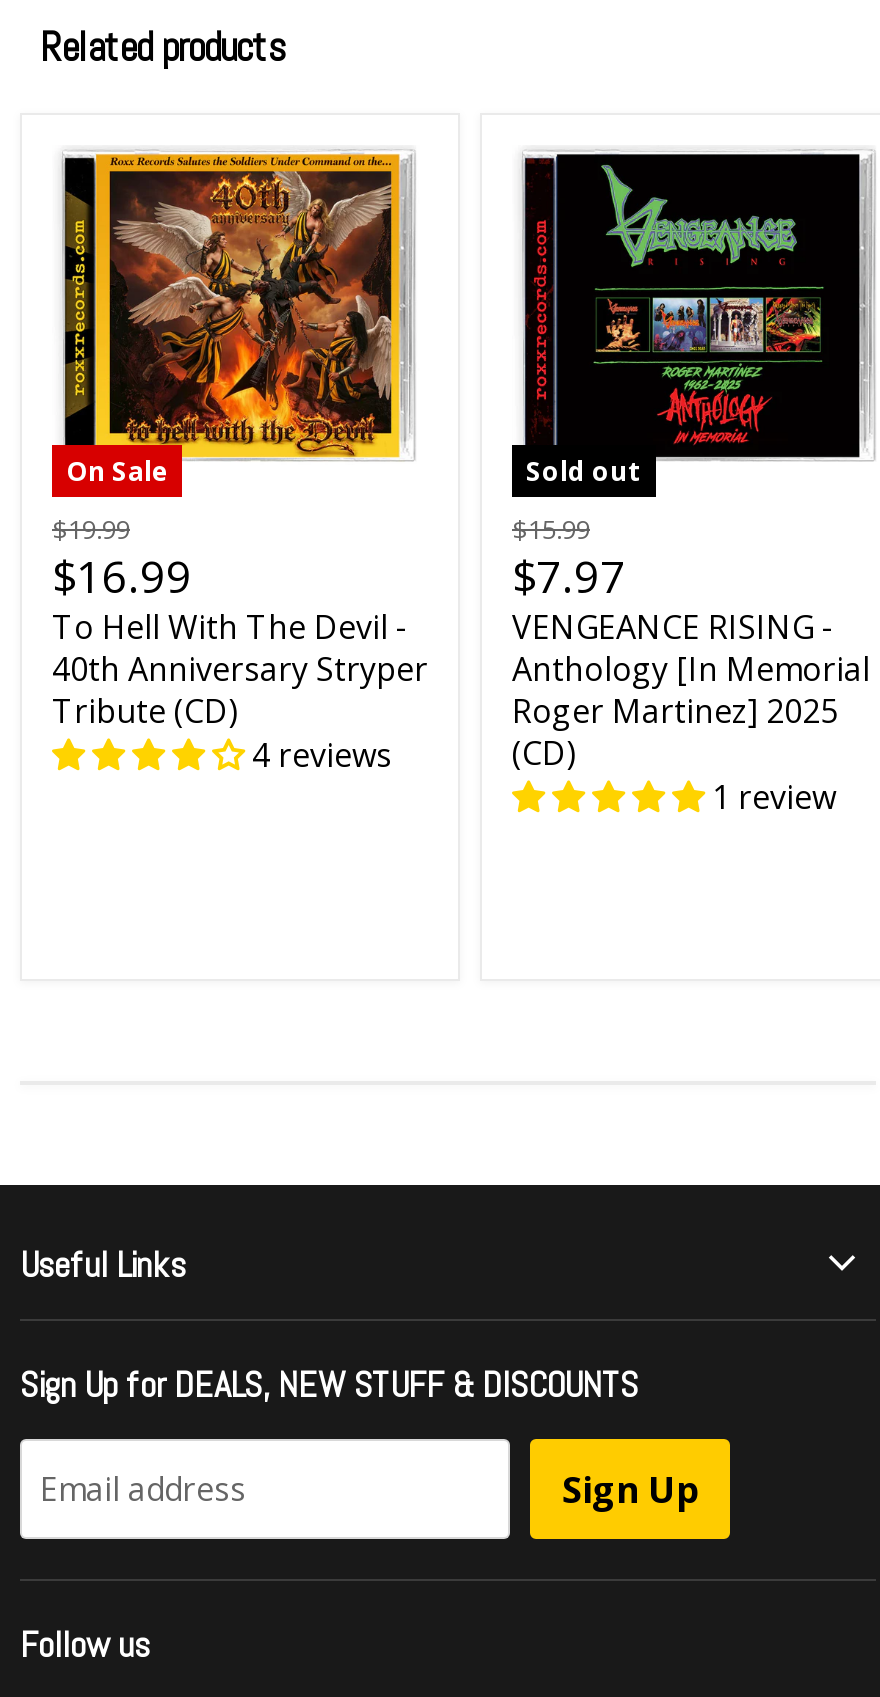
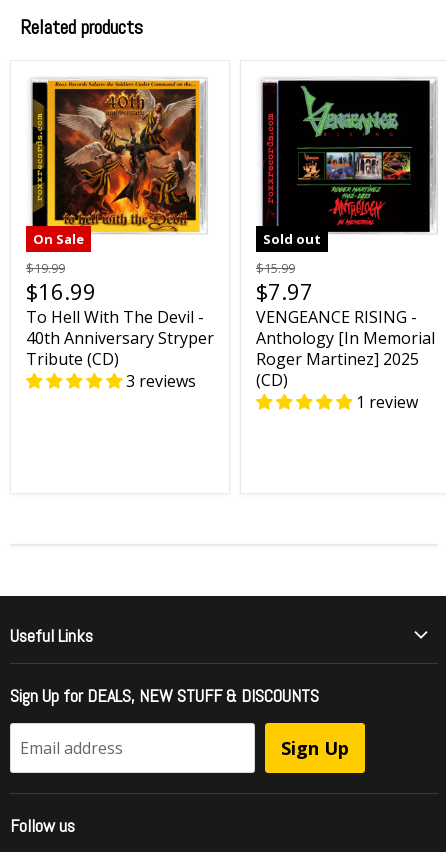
- 4 reviews
+ 3 reviews
